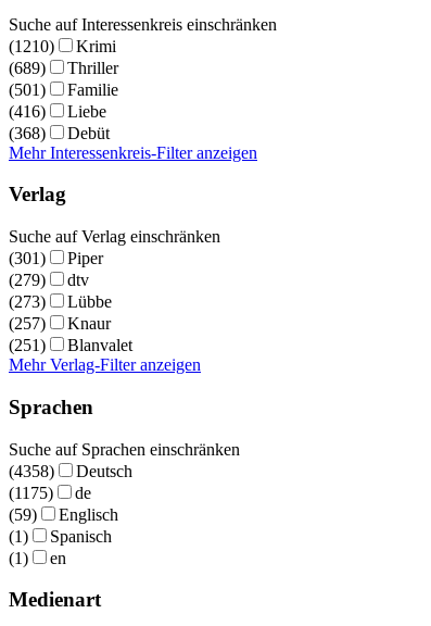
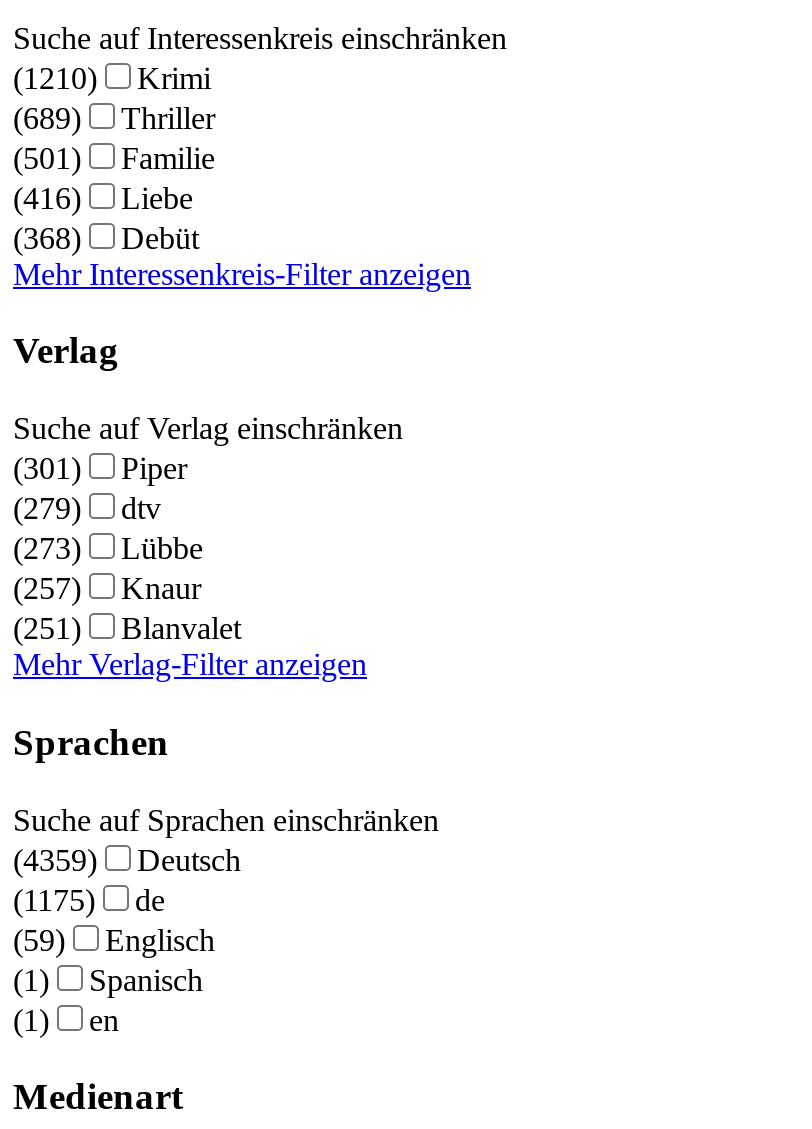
- (4358) Deutsch
+ (4359) Deutsch
